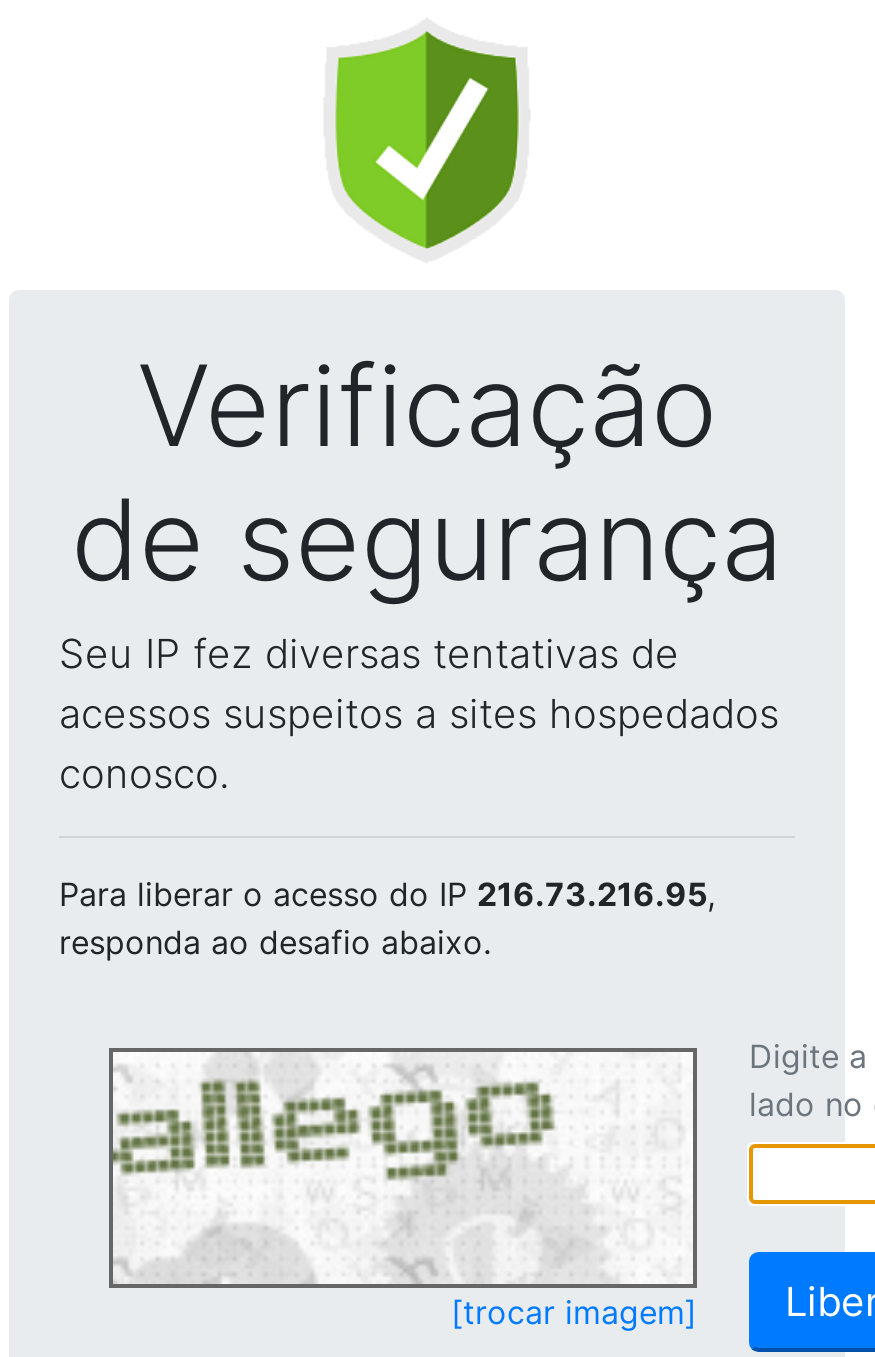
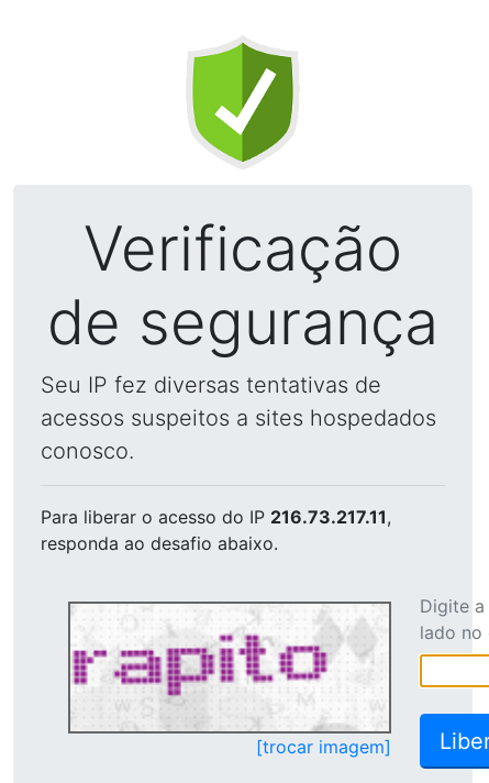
- Para liberar o acesso do IP 216.73.216.95,
+ Para liberar o acesso do IP 216.73.217.11,

- [image]
+ [image]
